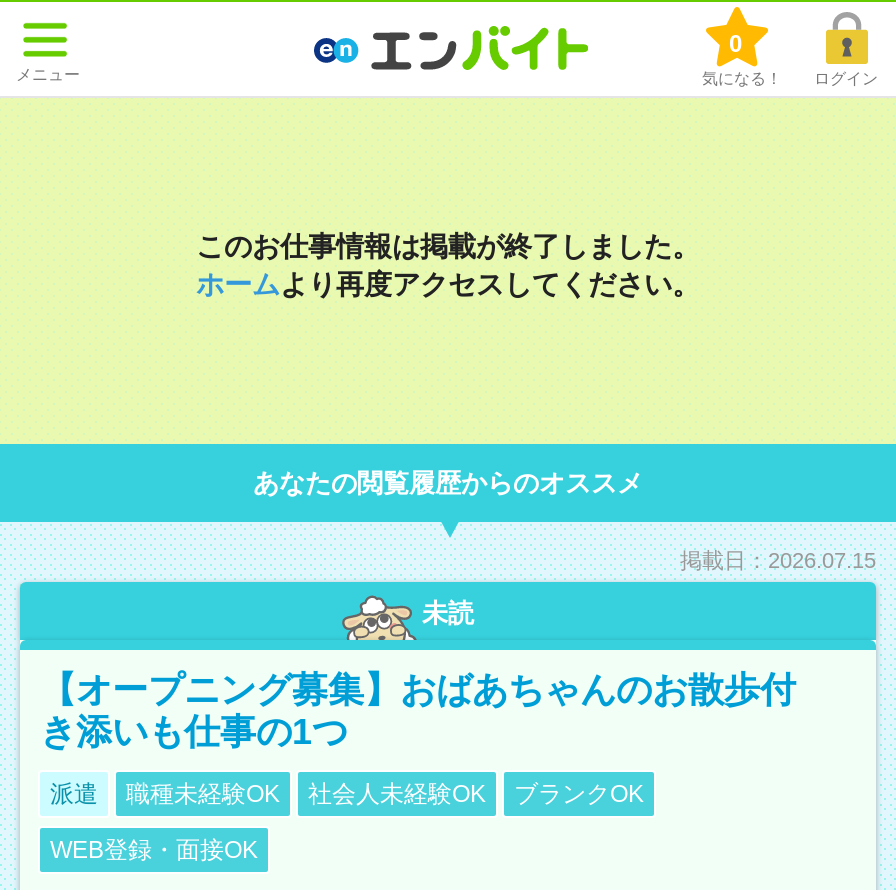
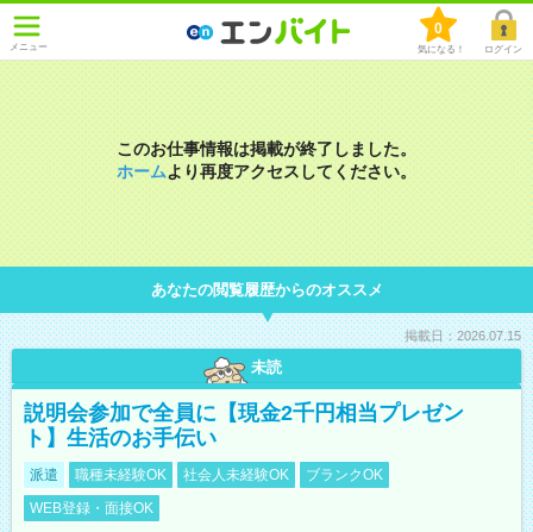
- 【オープニング募集】おばあちゃんのお散歩付
- き添いも仕事の1つ
+ 説明会参加で全員に【現金2千円相当プレゼン
+ ト】生活のお手伝い
